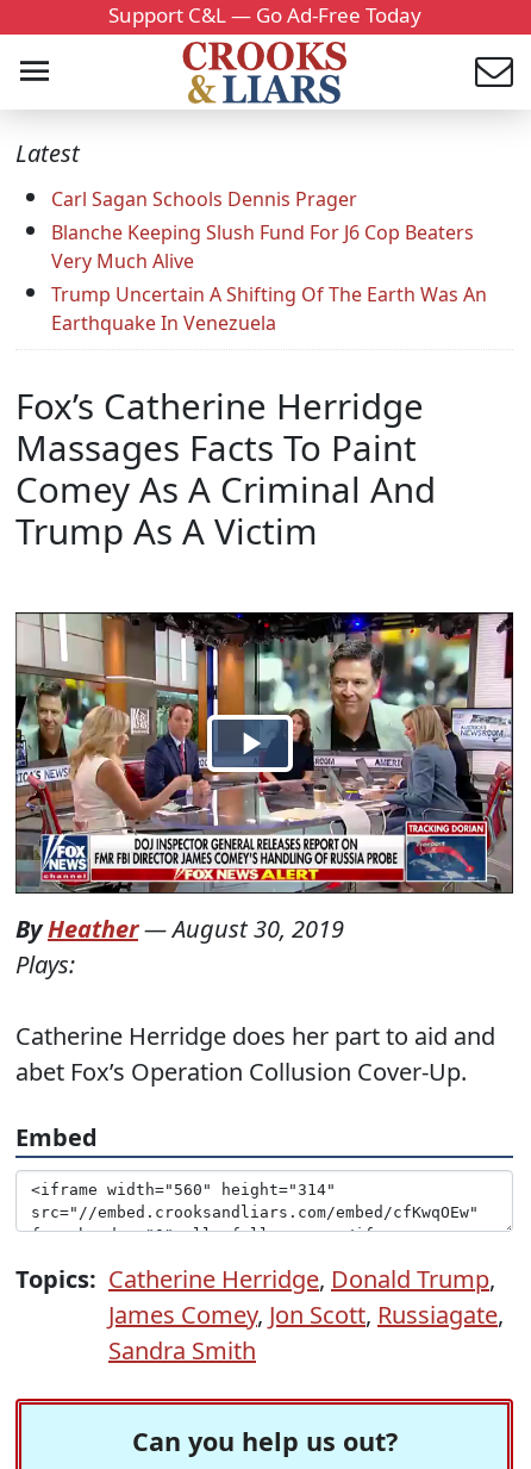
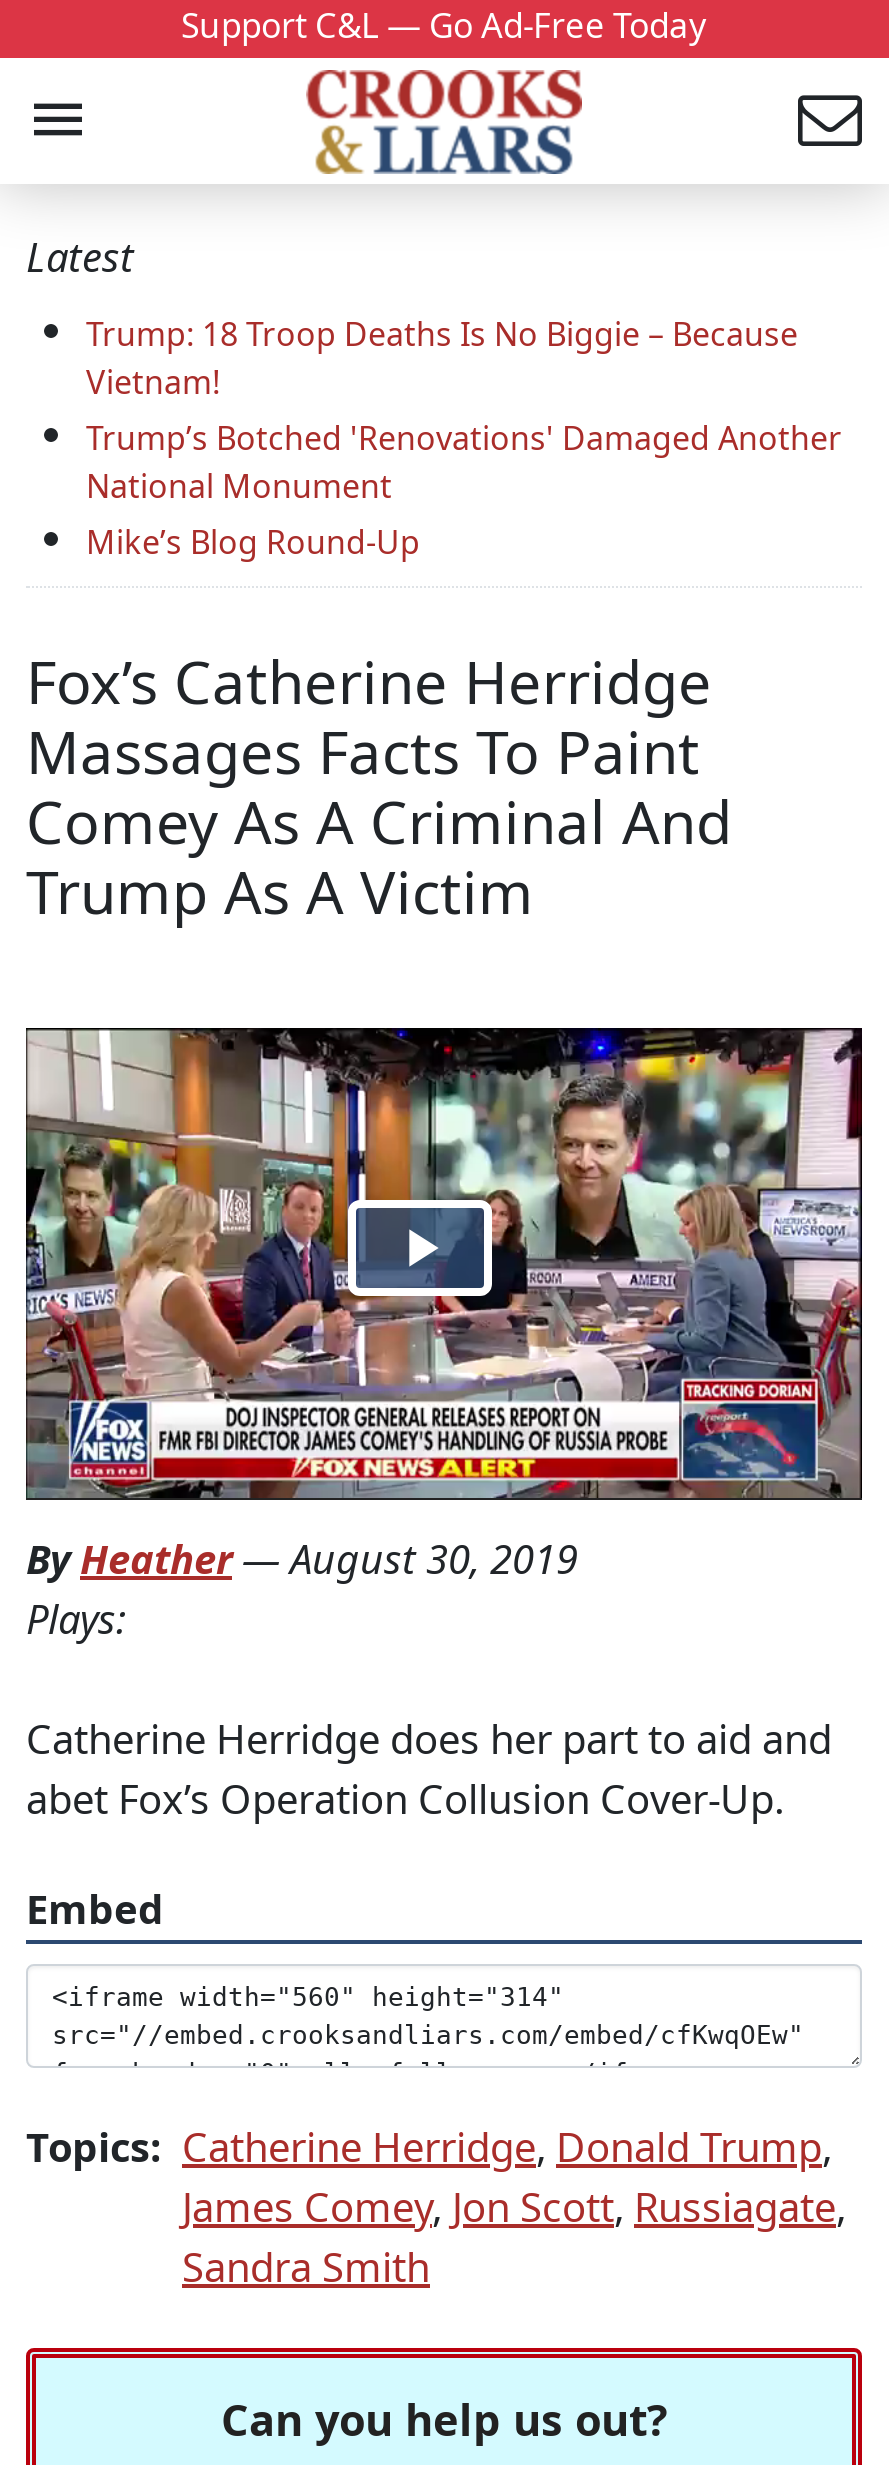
- Carl Sagan Schools Dennis Prager
- Blanche Keeping Slush Fund For J6 Cop Beaters
- Very Much Alive
- Trump Uncertain A Shifting Of The Earth Was An
- Earthquake In Venezuela
+ Trump: 18 Troop Deaths Is No Biggie – Because
+ Vietnam!
+ Trump’s Botched 'Renovations' Damaged Another
+ National Monument
+ Mike’s Blog Round-Up
